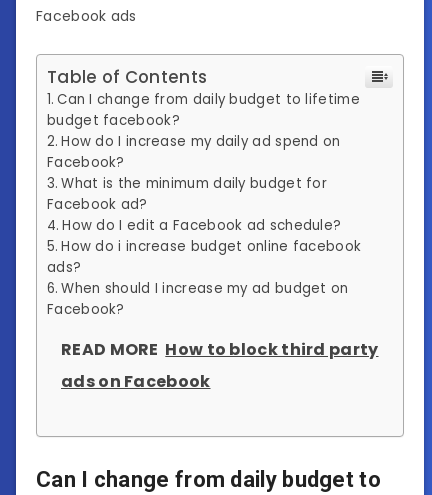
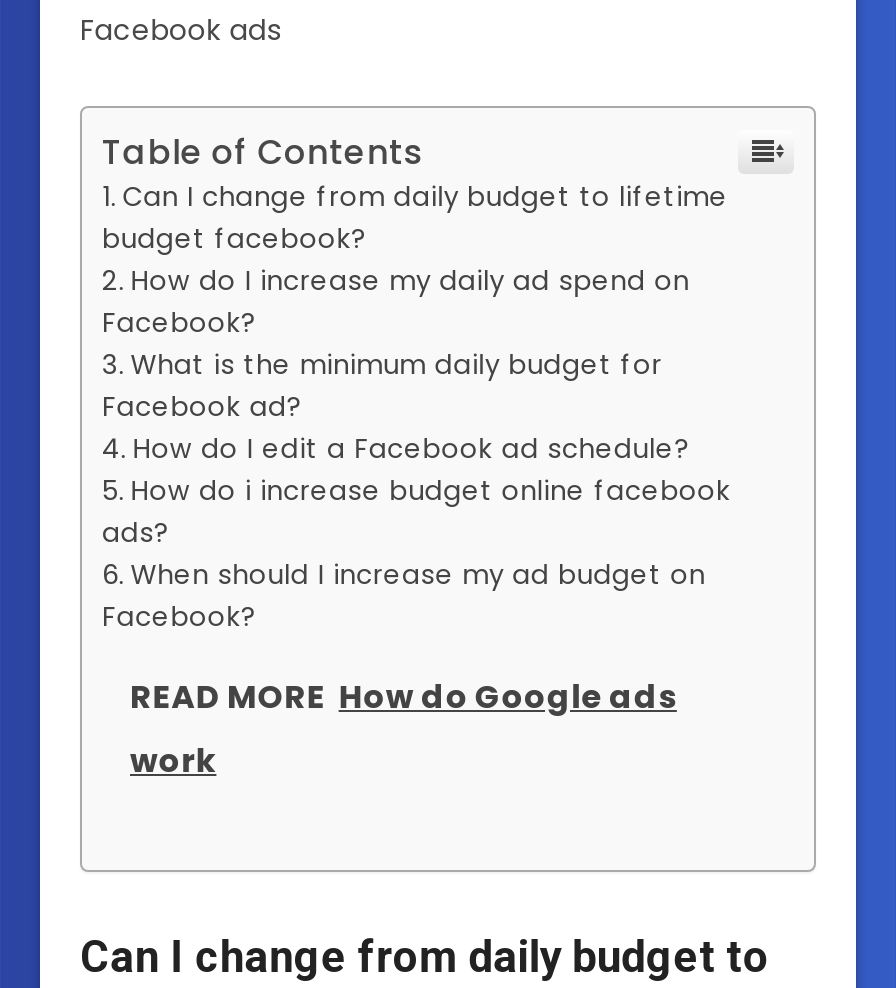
- READ MORE How to block third party
- ads on Facebook
+ READ MORE How do Google ads
+ work
